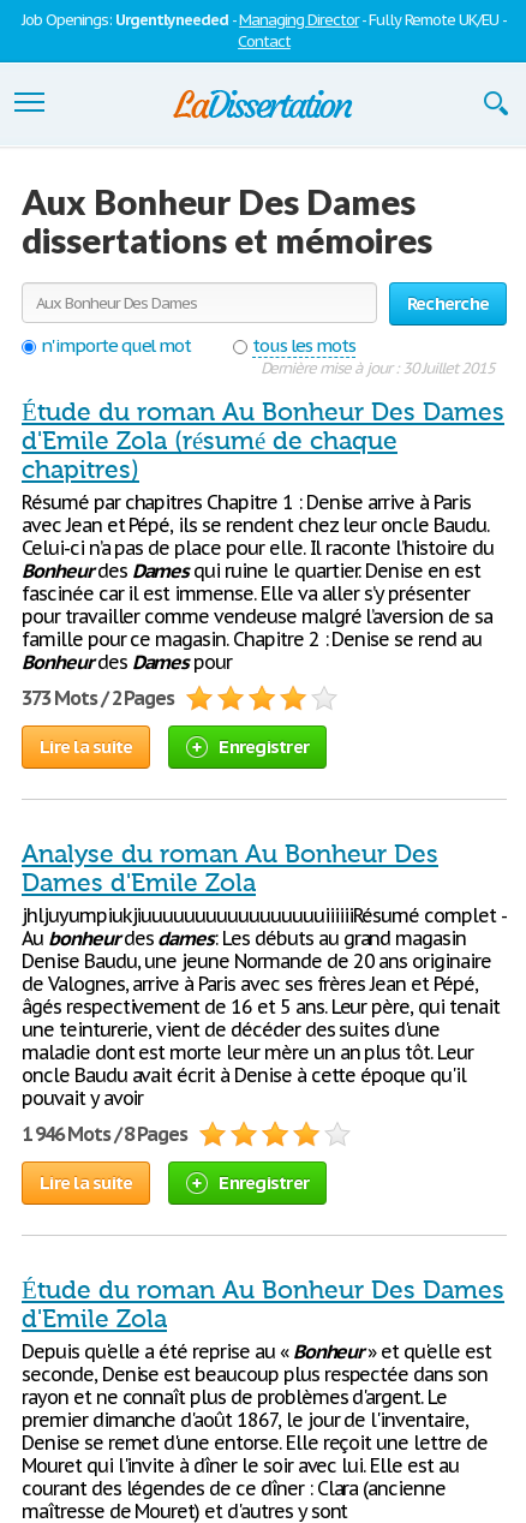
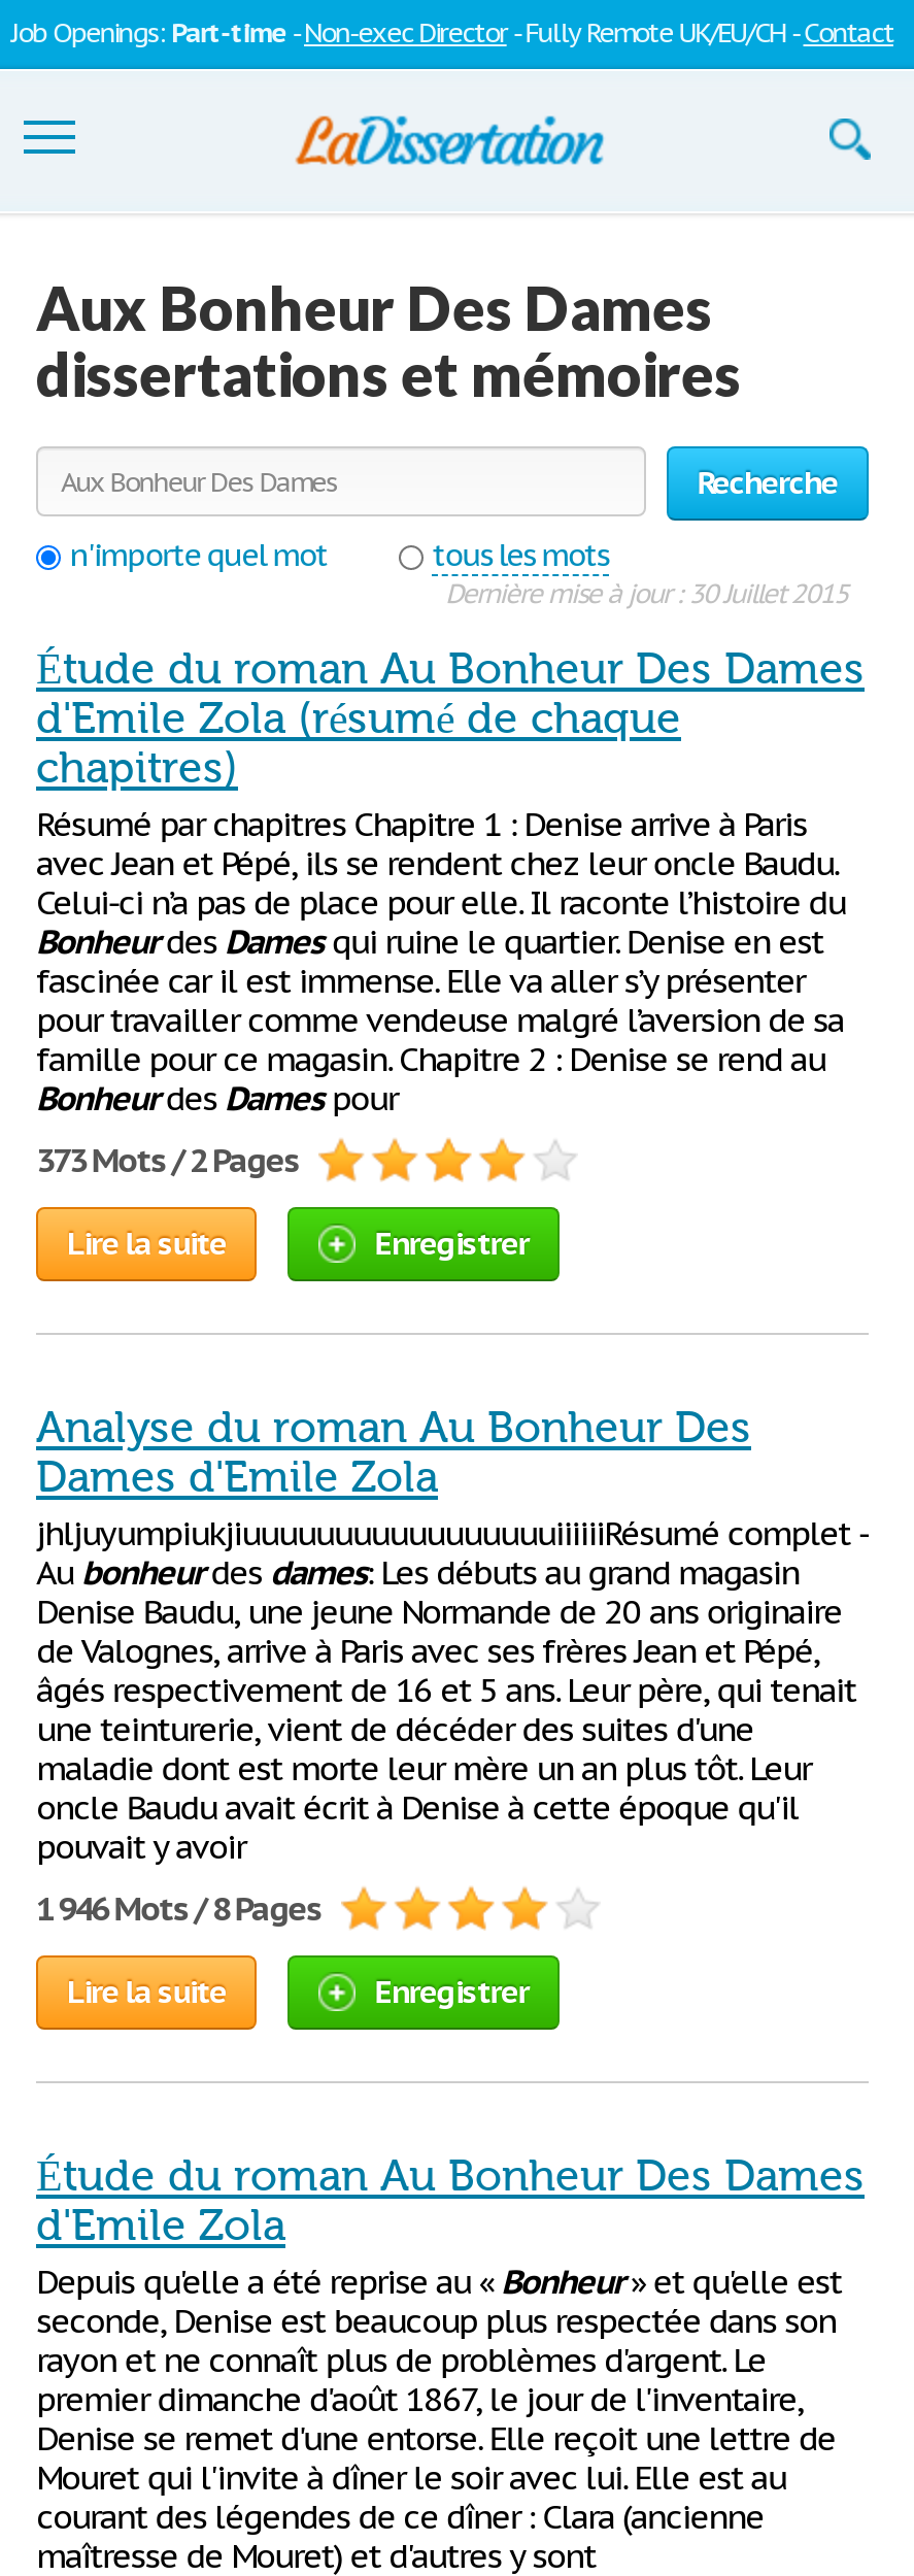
- Job Openings: Urgently needed - Managing Director- Fully Remote UK/EU -
- Contact
+ Job Openings: Part-time -Non-exec Director- Fully Remote UK/EU/CH -Contact
